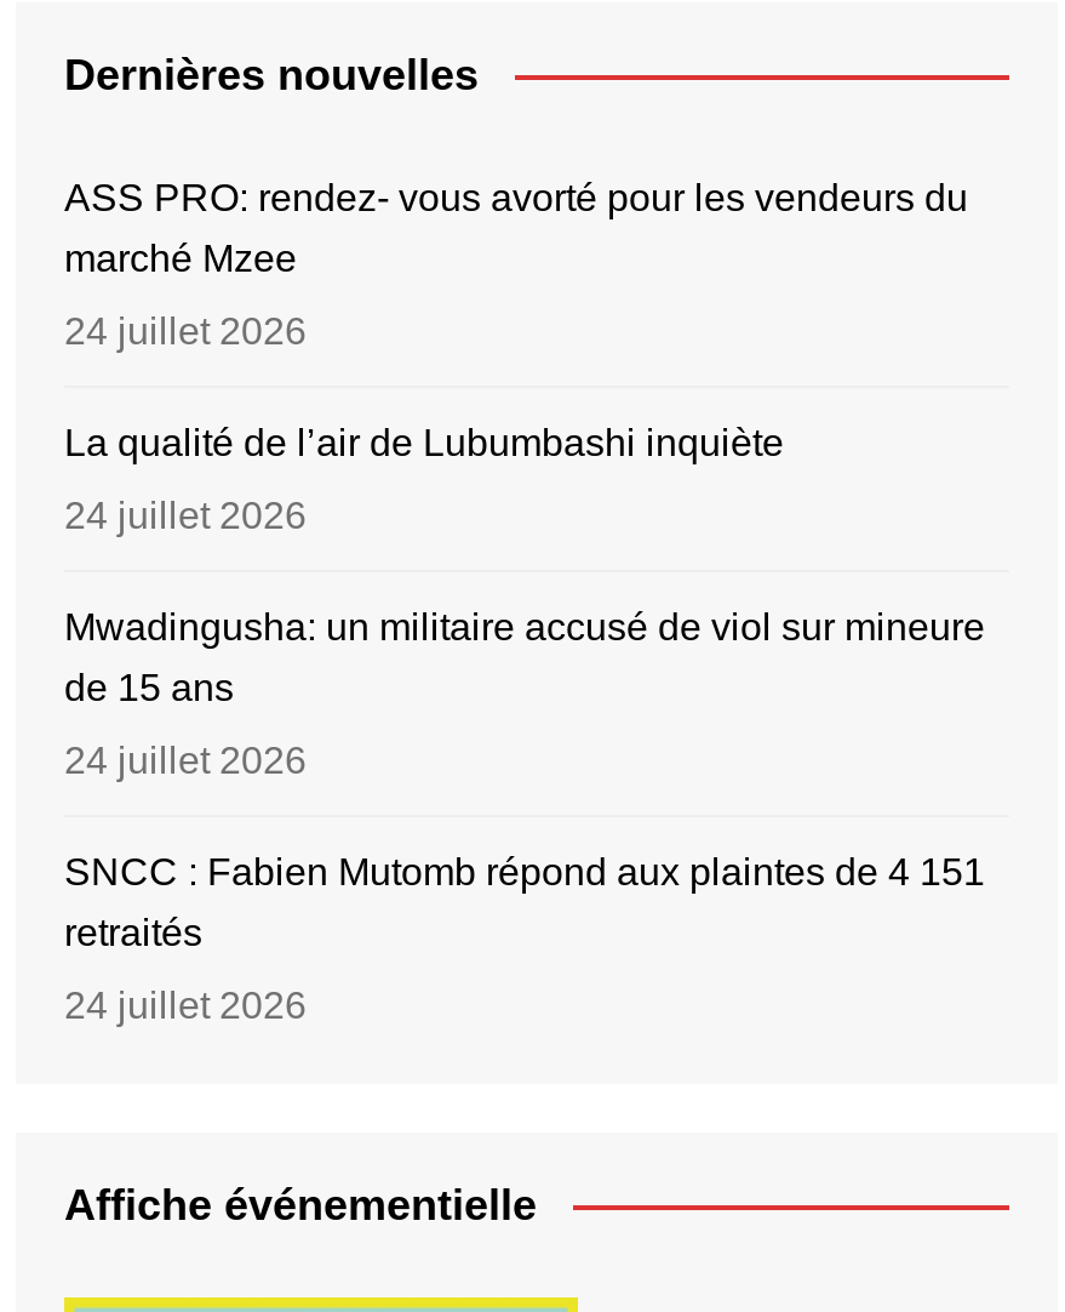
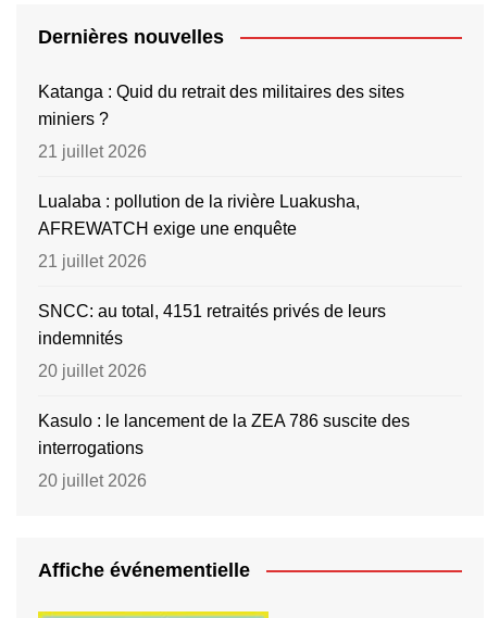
- ASS PRO: rendez- vous avorté pour les vendeurs du
- marché Mzee
- 24 juillet 2026
- La qualité de l’air de Lubumbashi inquiète
- 24 juillet 2026
- Mwadingusha: un militaire accusé de viol sur mineure
- de 15 ans
- 24 juillet 2026
- SNCC : Fabien Mutomb répond aux plaintes de 4 151
- retraités
- 24 juillet 2026
+ Katanga : Quid du retrait des militaires des sites
+ miniers ?
+ 21 juillet 2026
+ Lualaba : pollution de la rivière Luakusha,
+ AFREWATCH exige une enquête
+ 21 juillet 2026
+ SNCC: au total, 4151 retraités privés de leurs
+ indemnités
+ 20 juillet 2026
+ Kasulo : le lancement de la ZEA 786 suscite des
+ interrogations
+ 20 juillet 2026
